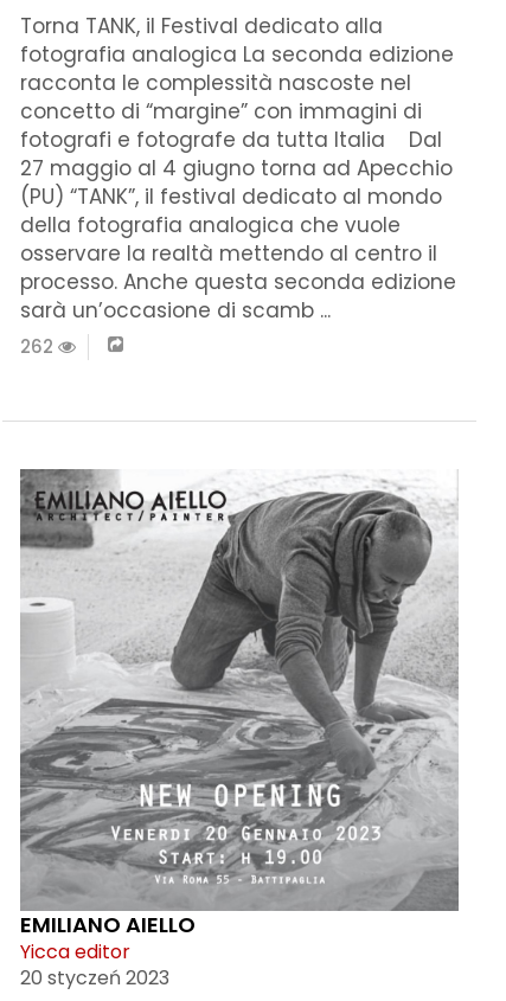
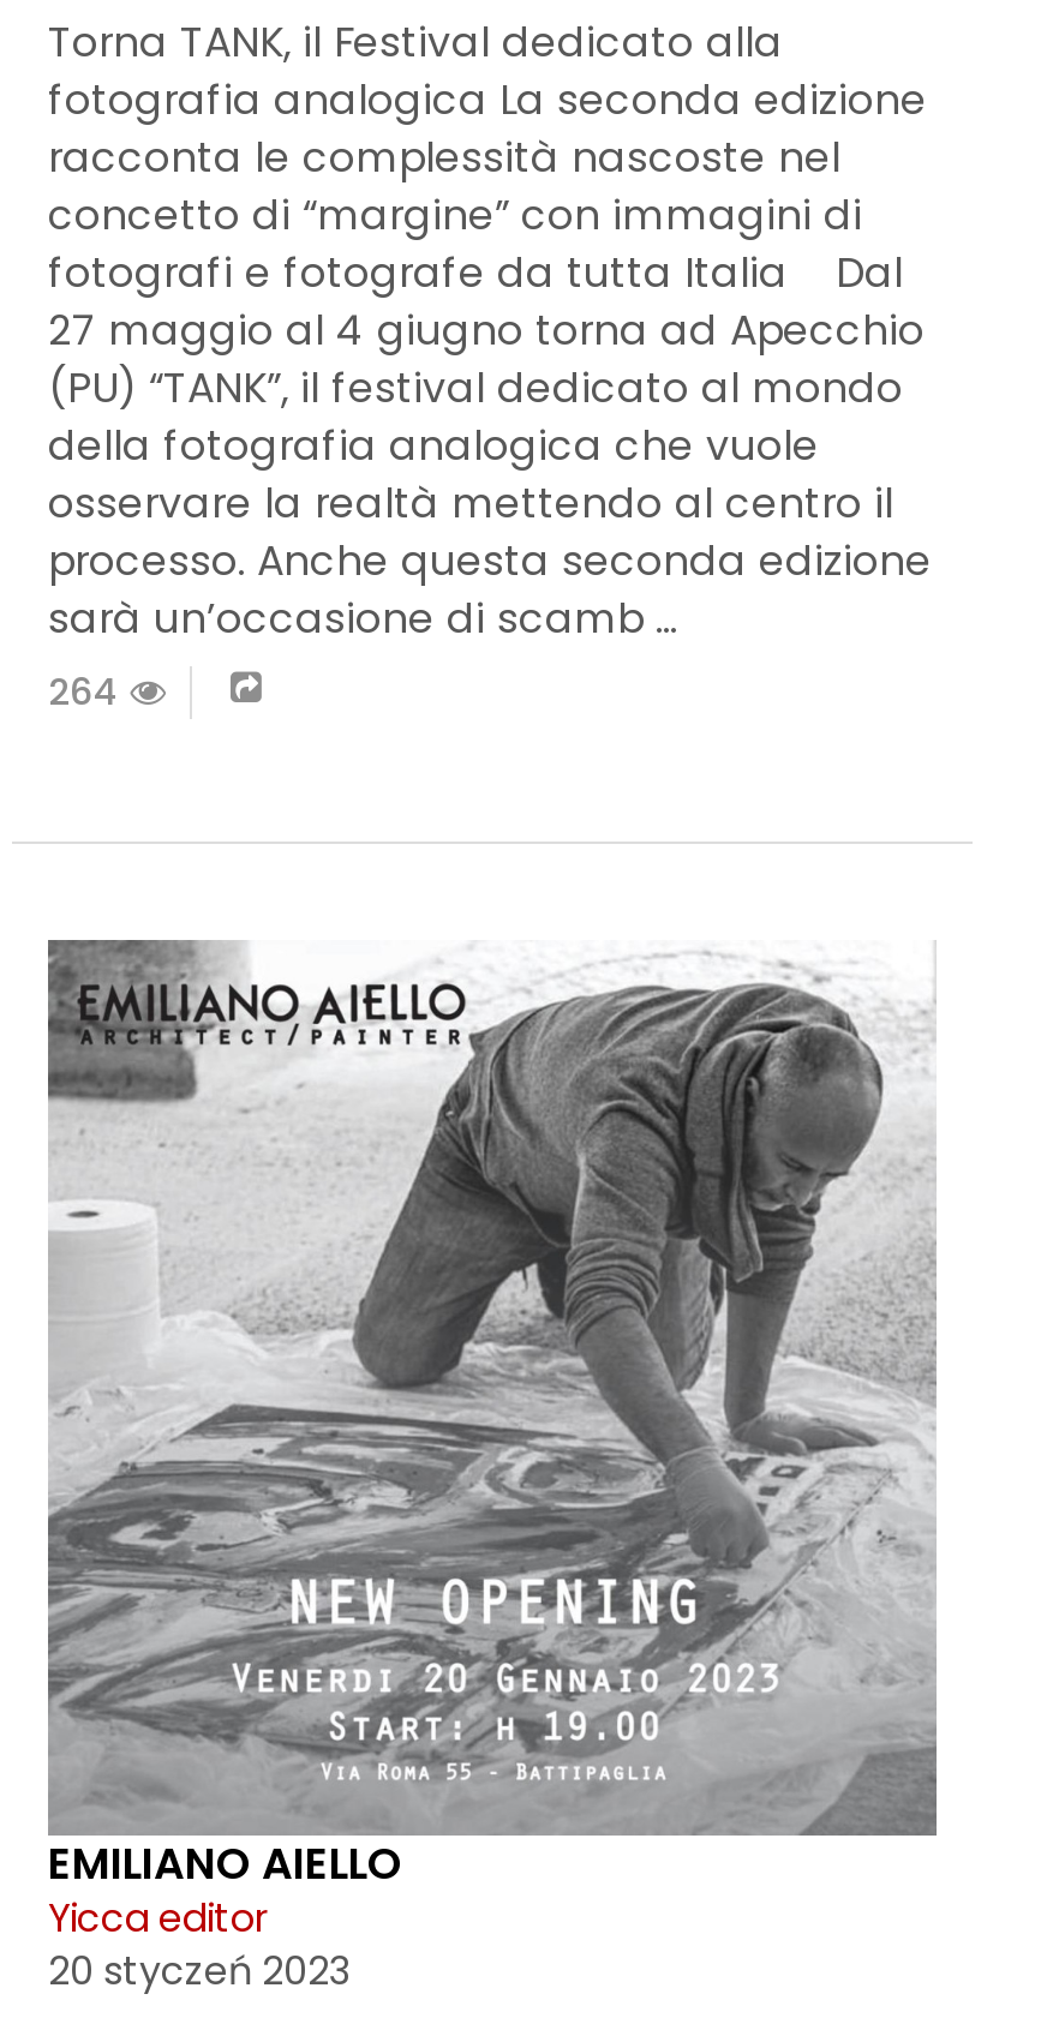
- 262
+ 264
